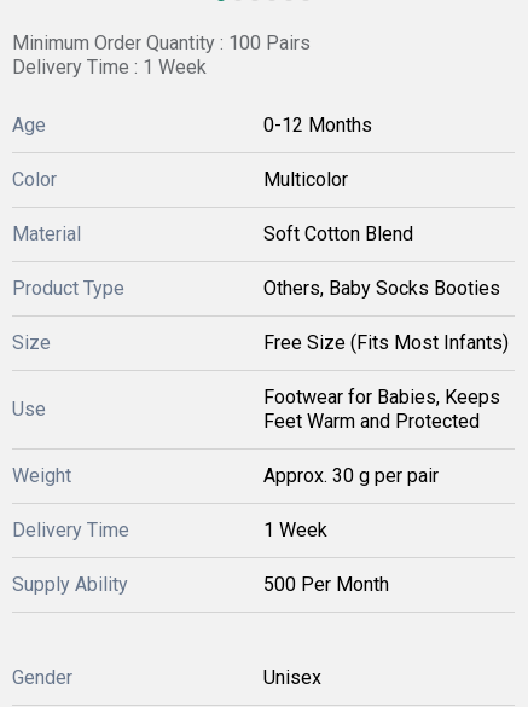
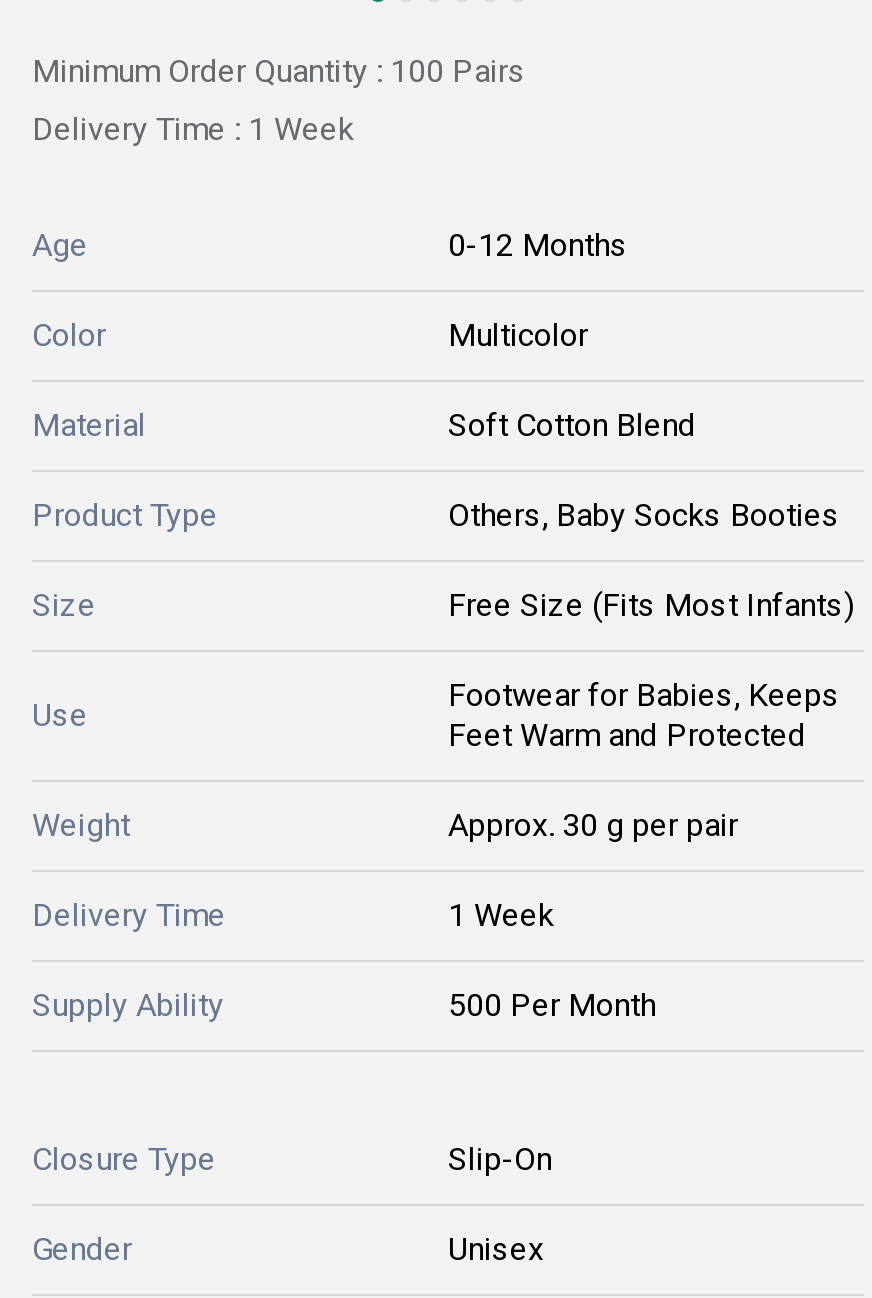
+ Closure Type
+ Slip-On
